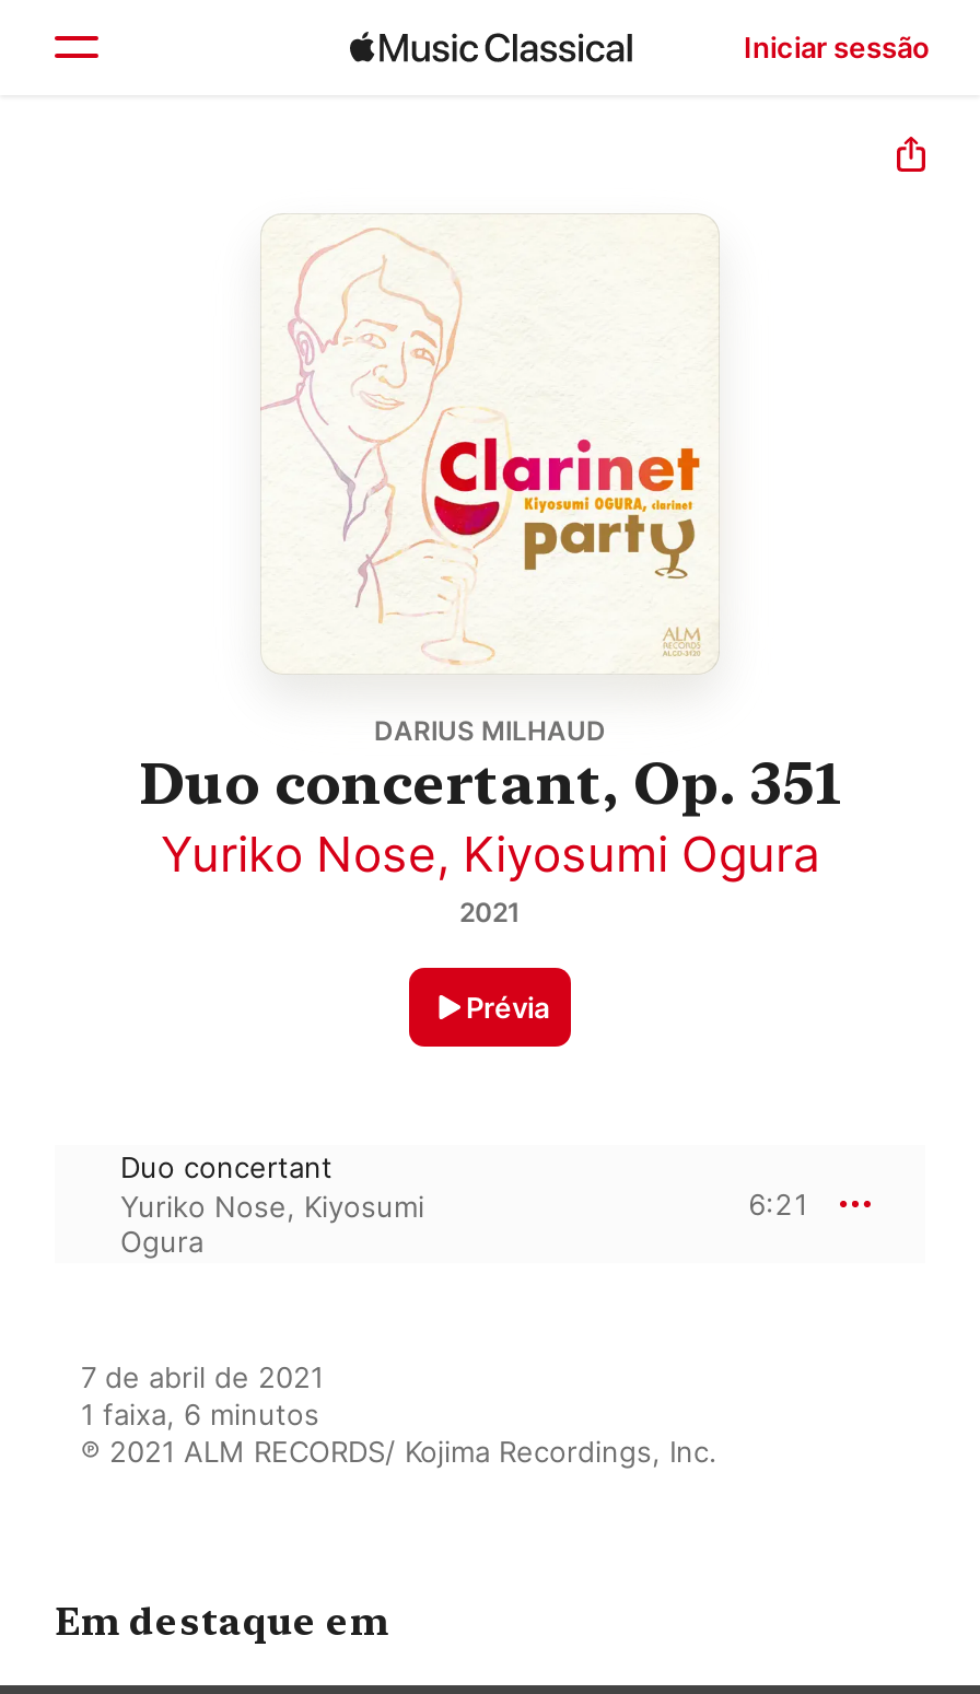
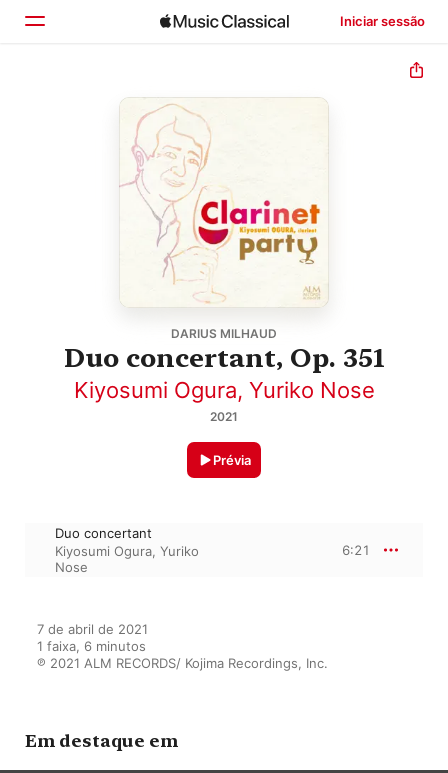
- Yuriko Nose, Kiyosumi Ogura
+ Kiyosumi Ogura, Yuriko Nose

- Yuriko Nose, Kiyosumi
- Ogura
+ Kiyosumi Ogura, Yuriko
+ Nose
